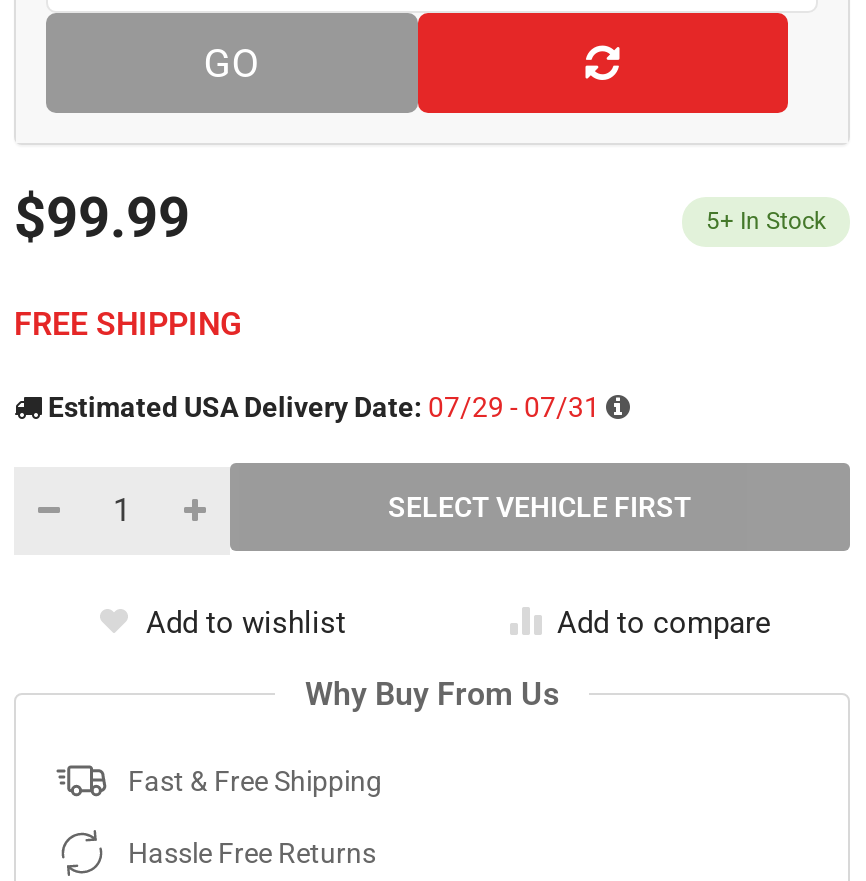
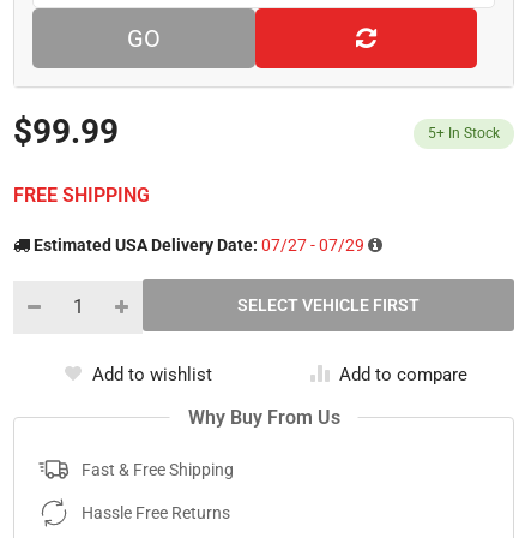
- Estimated USA Delivery Date: 07/29 - 07/31
+ Estimated USA Delivery Date: 07/27 - 07/29
